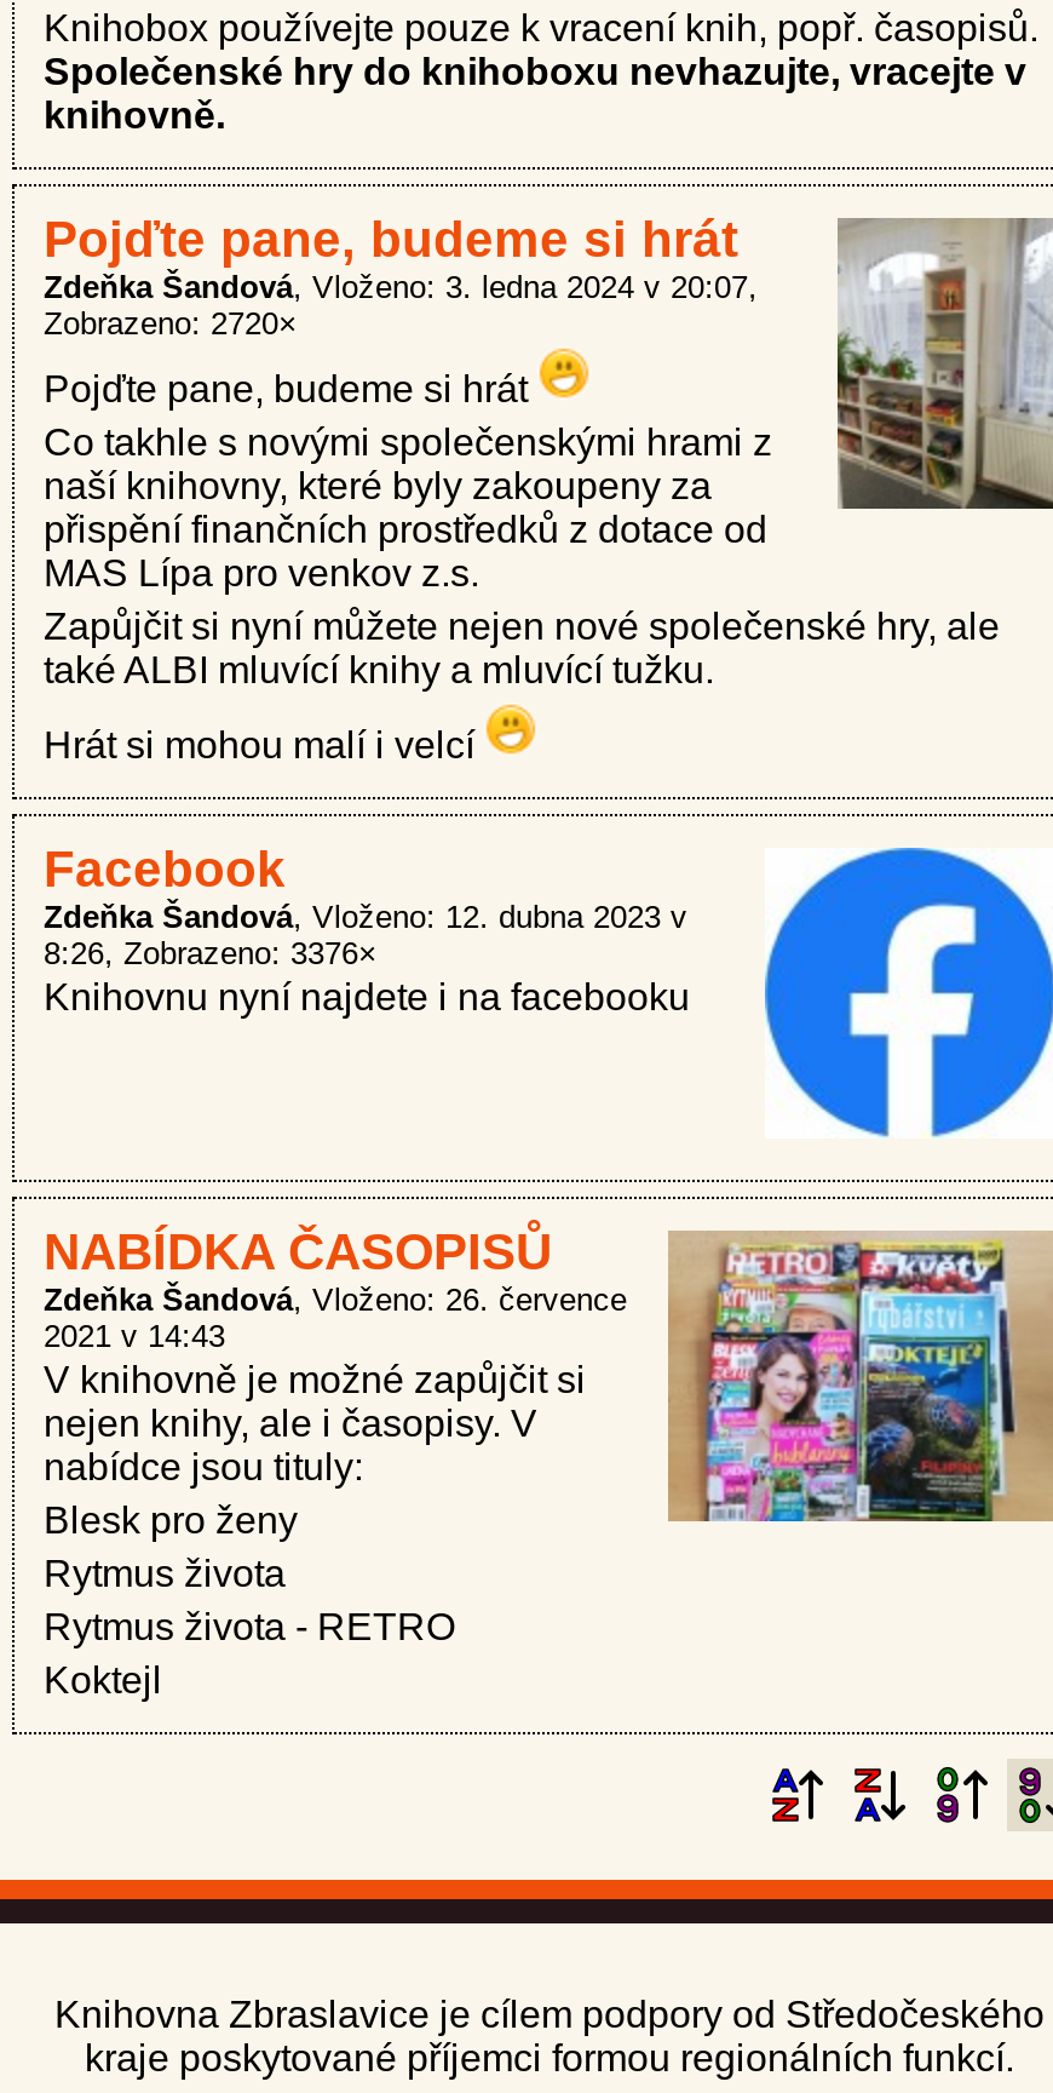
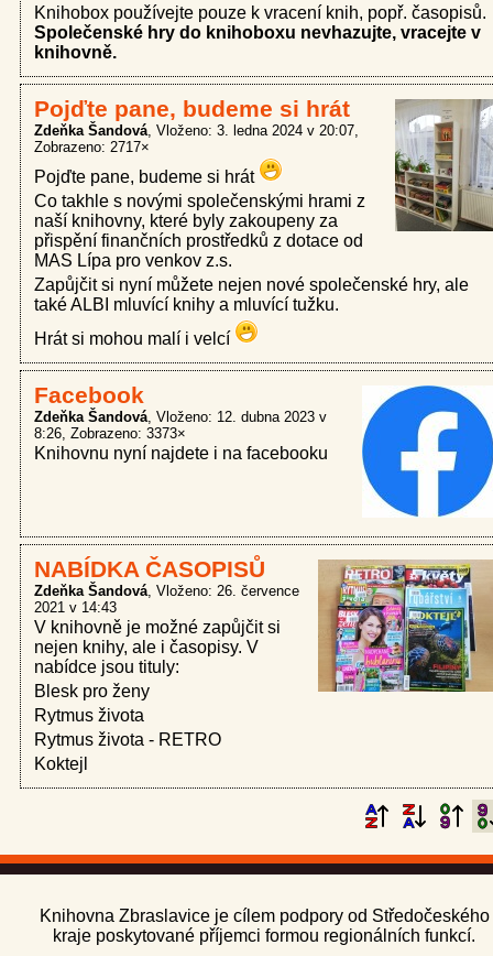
- Zobrazeno: 2720×
+ Zobrazeno: 2717×

- 8:26 Zobrazeno: 3376×
+ 8:26 Zobrazeno: 3373×
